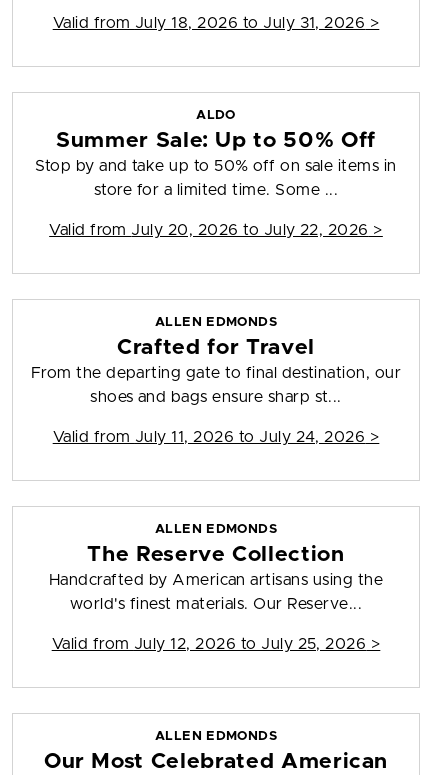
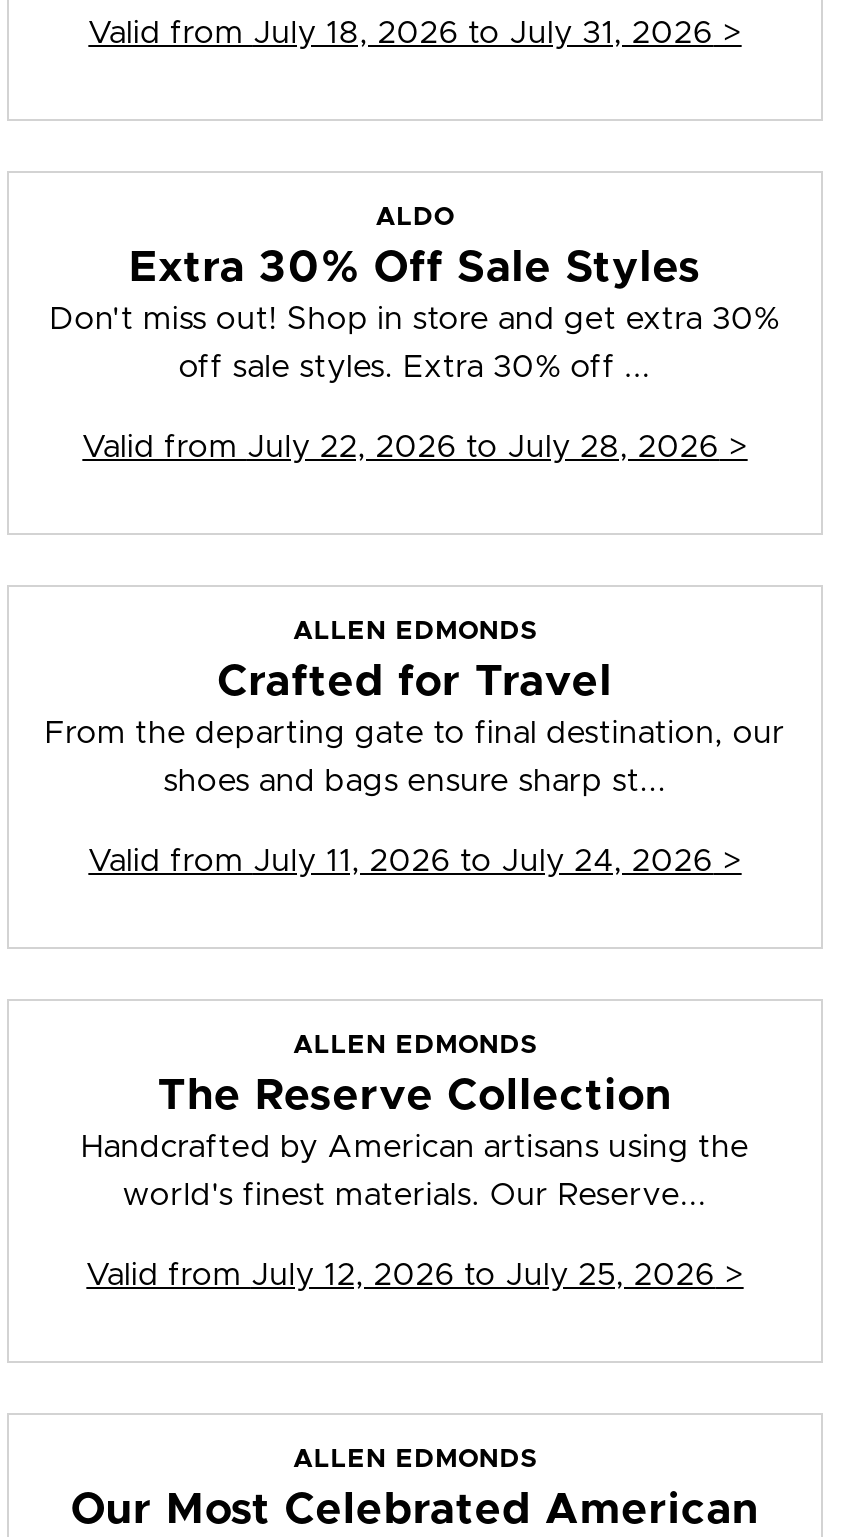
- Summer Sale: Up to 50% Off
- Stop by and take up to 50% off on sale items in
+ Extra 30% Off Sale Styles
+ Don't miss out! Shop in store and get extra 30%

- store for a limited time. Some ...
+ off sale styles. Extra 30% off ...

- Valid from July 20, 2026 to July 22, 2026 >
+ Valid from July 22, 2026 to July 28, 2026 >
